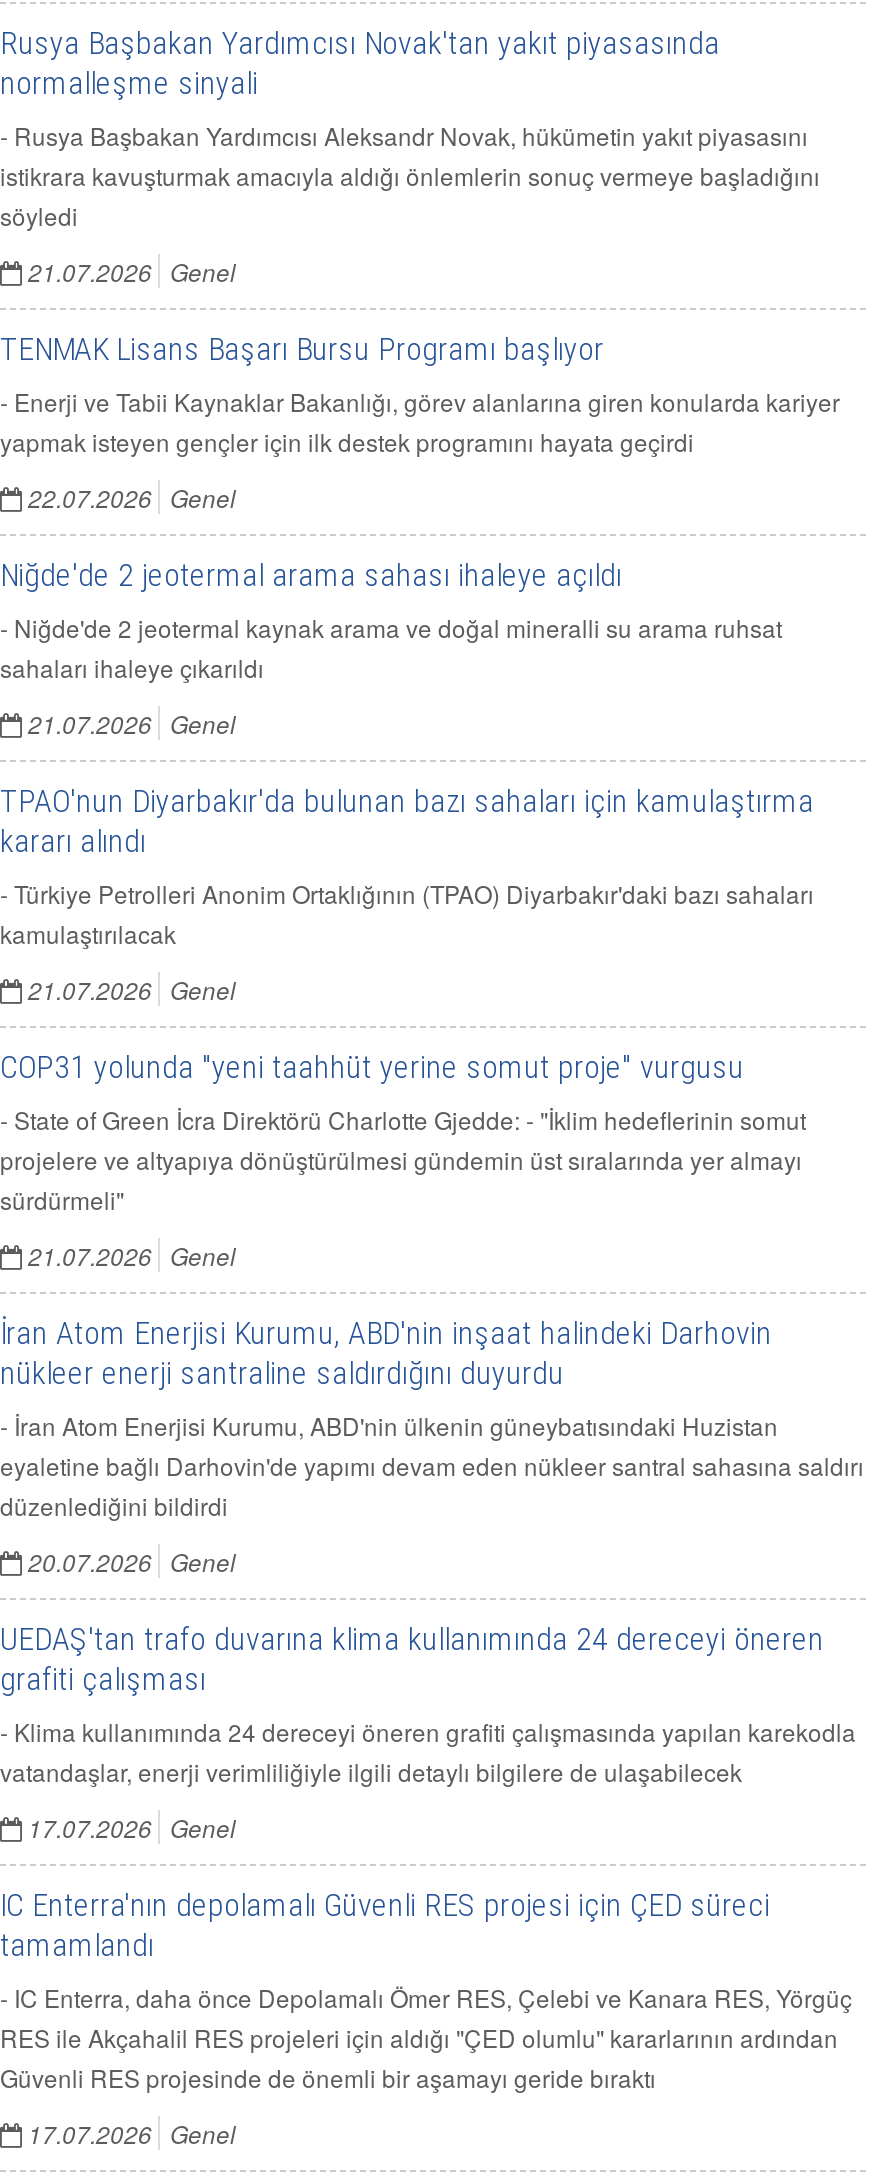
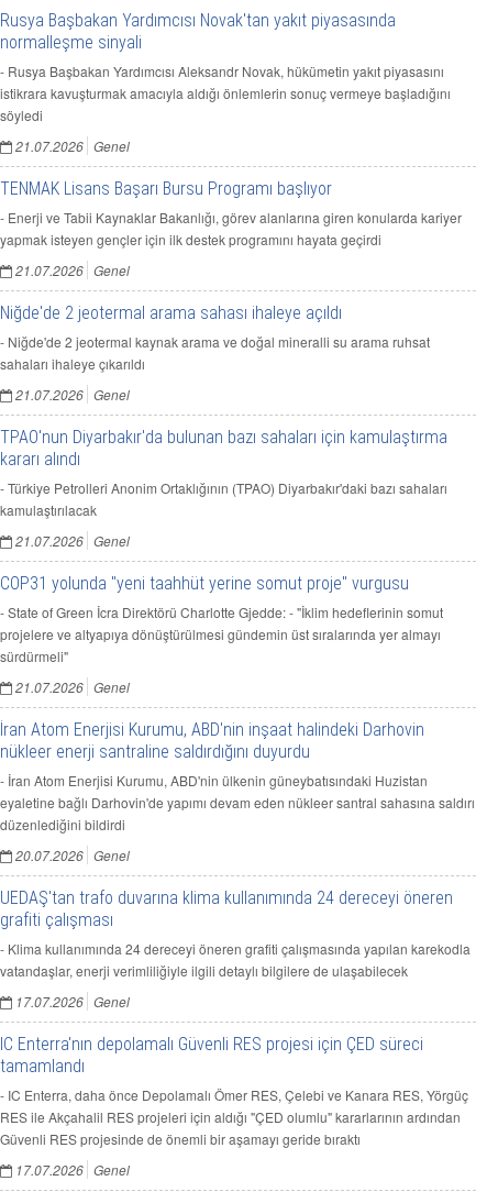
- 22.07.2026 Genel
+ 21.07.2026 Genel
